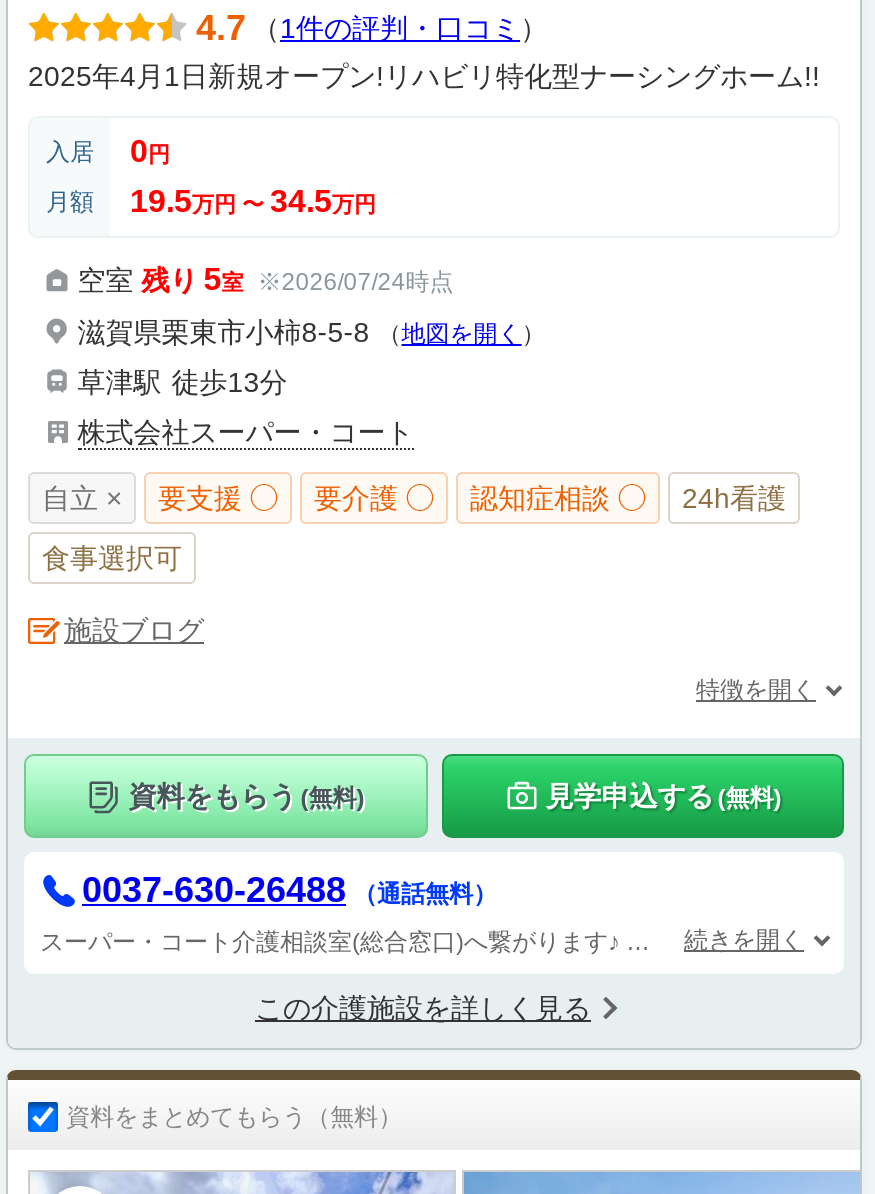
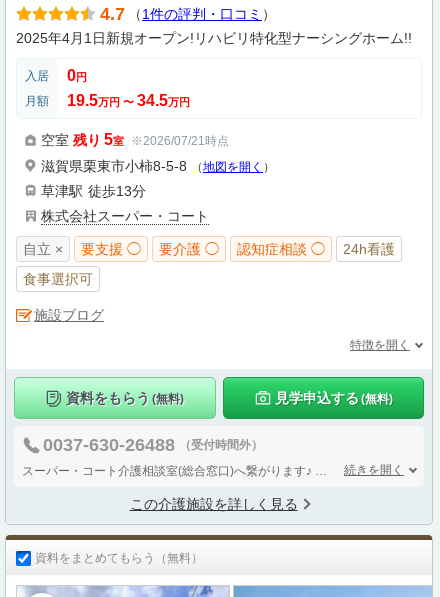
- 空室残り 5室 ※2026/07/24時点
+ 空室残り 5室 ※2026/07/21時点

- 0037-630-26488 （通話無料）
+ 0037-630-26488 （受付時間外）
